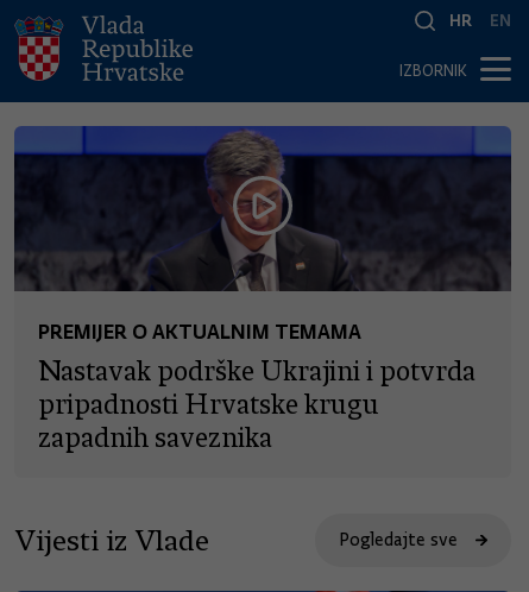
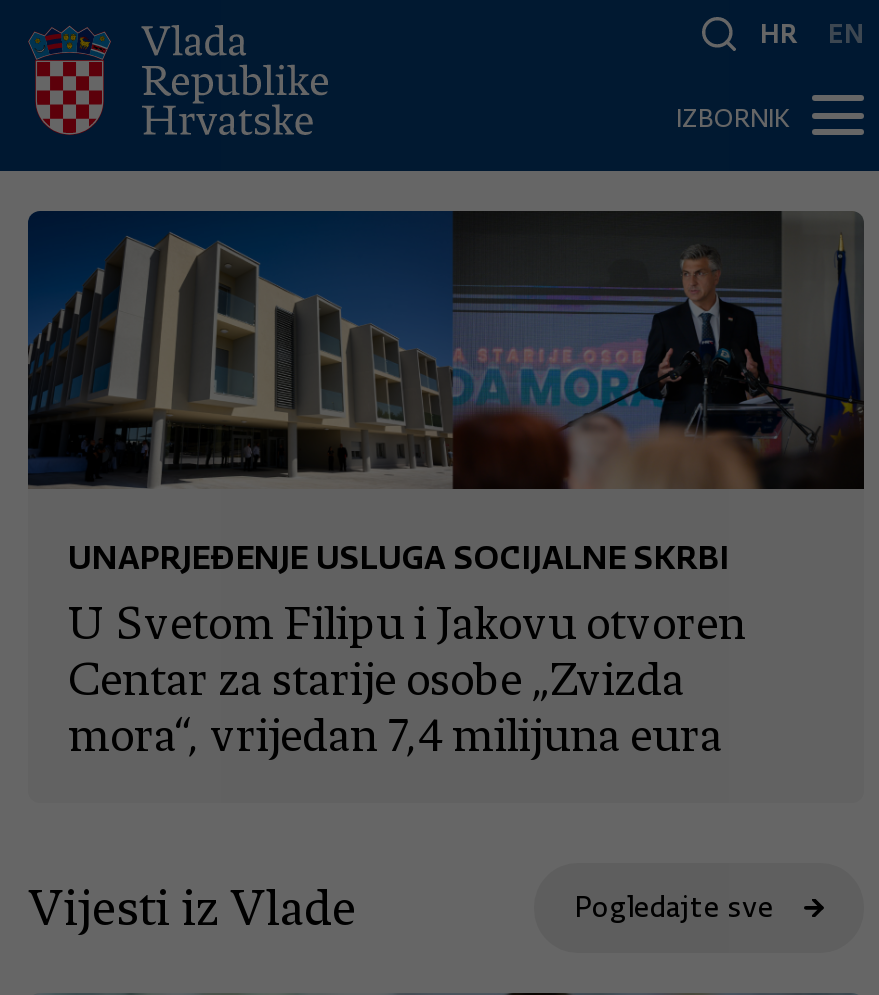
- [image]
- PREMIJER O AKTUALNIM TEMAMA
- Nastavak podrške Ukrajini i potvrda
- pripadnosti Hrvatske krugu
- zapadnih saveznika
+ [image]
+ UNAPRJEĐENJE USLUGA SOCIJALNE SKRBI
+ U Svetom Filipu i Jakovu otvoren
+ Centar za starije osobe „Zvizda
+ mora“, vrijedan 7,4 milijuna eura
